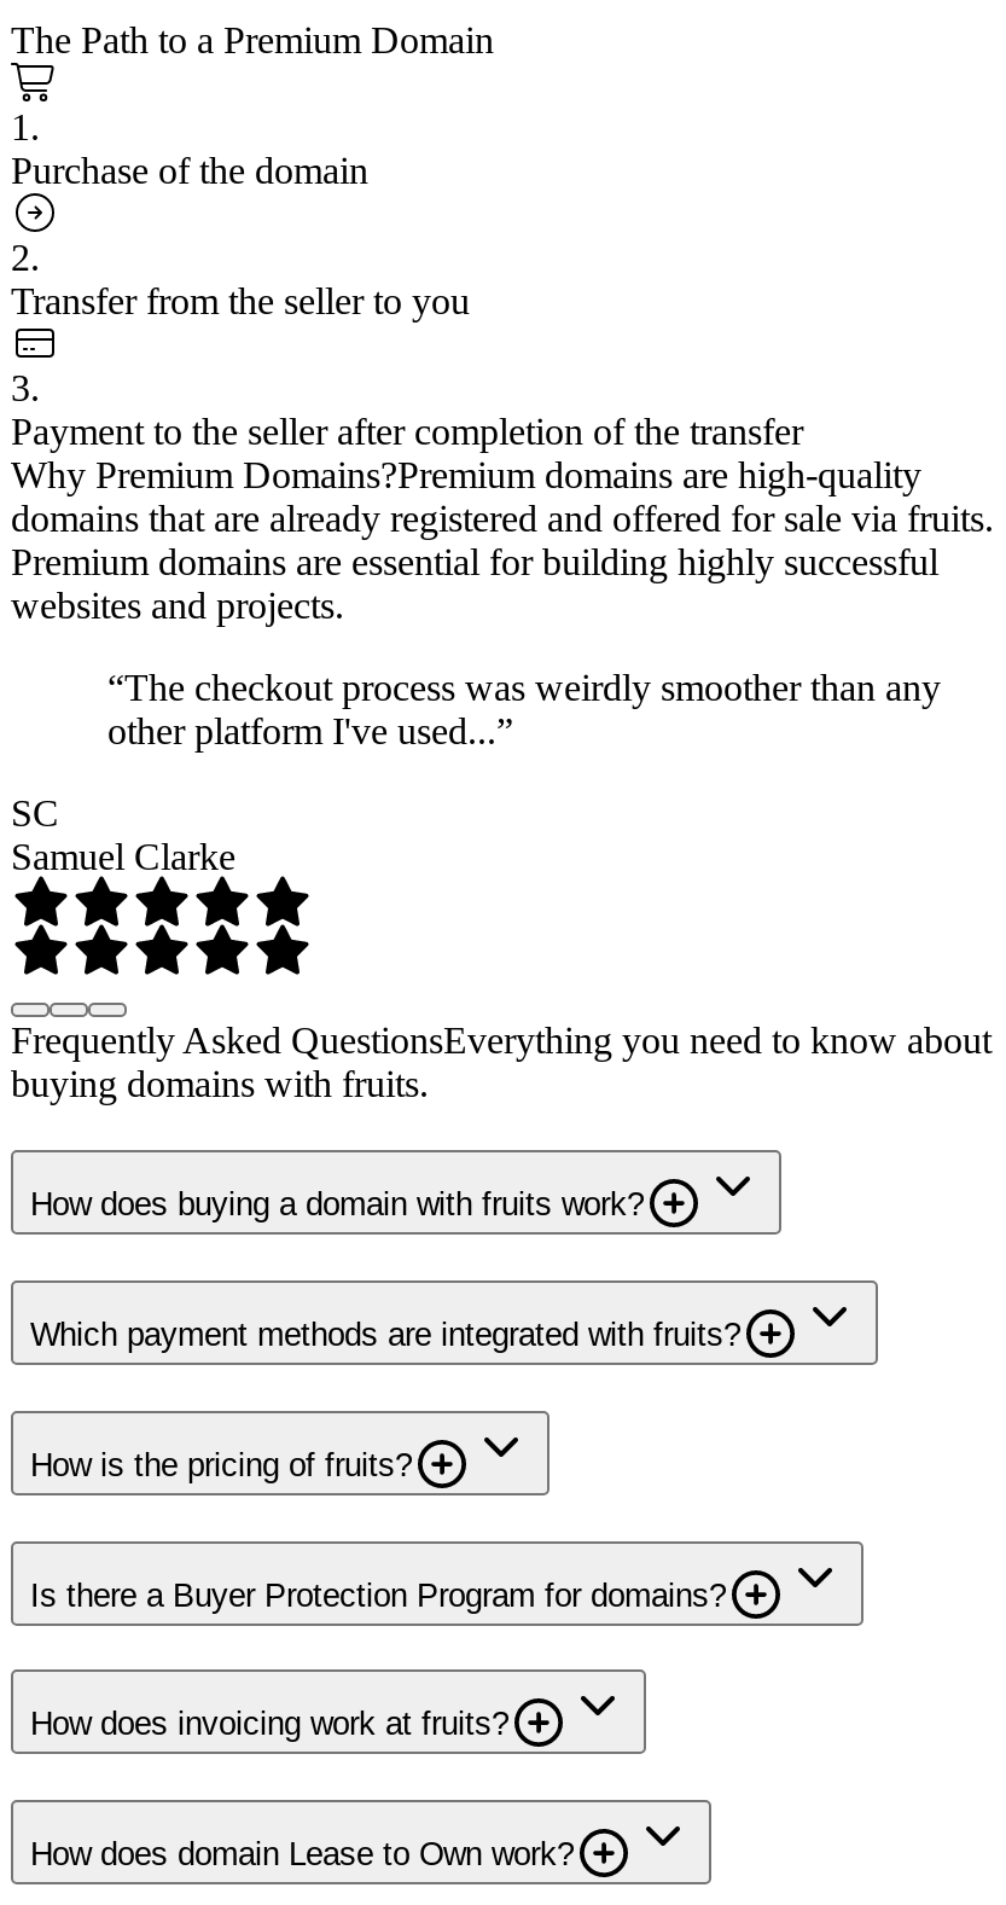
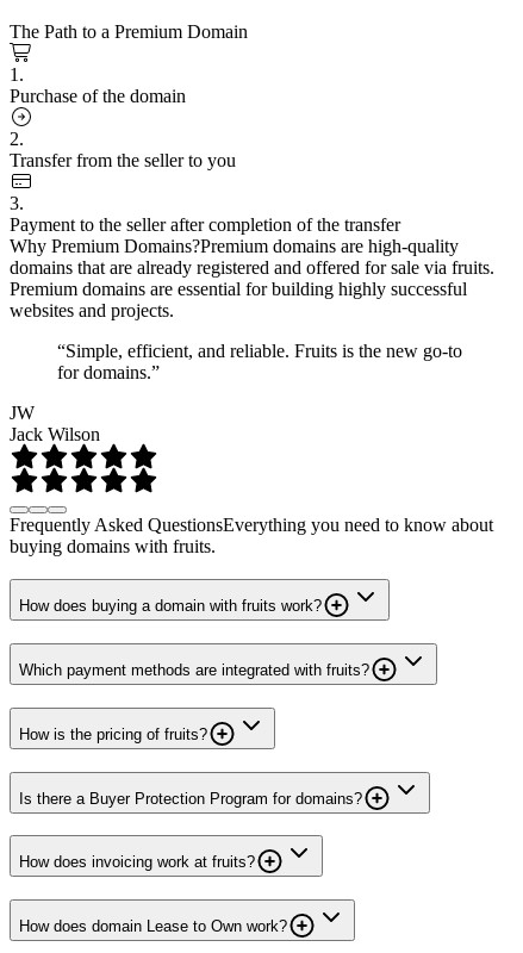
- “The checkout process was weirdly smoother than any
- other platform I've used...”
+ “Simple, efficient, and reliable. Fruits is the new go-to
+ for domains.”

- SC
- Samuel Clarke
+ JW
+ Jack Wilson
